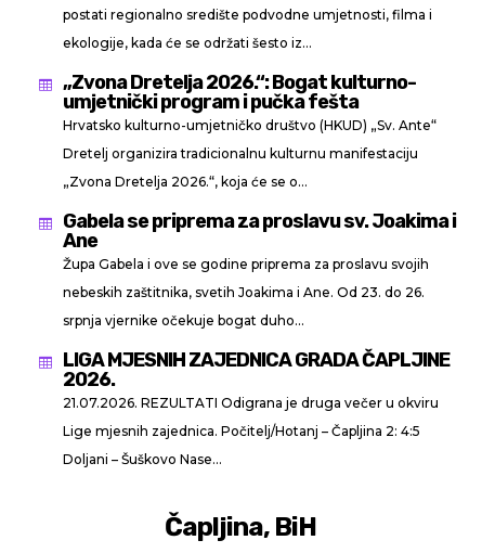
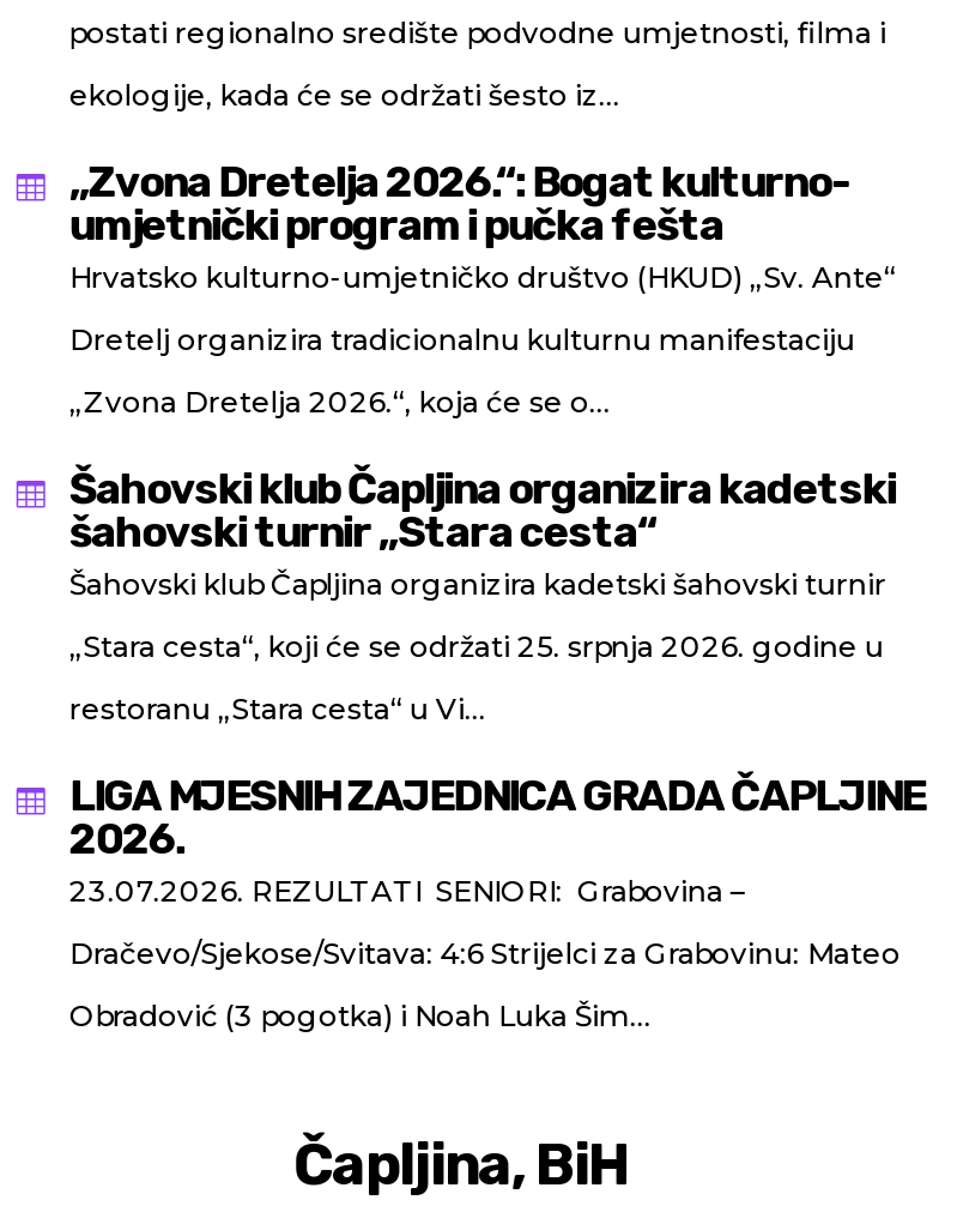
- Gabela se priprema za proslavu sv. Joakima i
- Ane
- Župa Gabela i ove se godine priprema za proslavu svojih
+ Šahovski klub Čapljina organizira kadetski
+ šahovski turnir „Stara cesta“
+ Šahovski klub Čapljina organizira kadetski šahovski turnir

- nebeskih zaštitnika, svetih Joakima i Ane. Od 23. do 26.
+ „Stara cesta“, koji će se održati 25. srpnja 2026. godine u

- srpnja vjernike očekuje bogat duho...
+ restoranu „Stara cesta“ u Vi...

- 21.07.2026. REZULTATI Odigrana je druga večer u okviru
+ 23.07.2026. REZULTATI SENIORI: Grabovina –

- Lige mjesnih zajednica. Počitelj/Hotanj – Čapljina 2: 4:5
+ Dračevo/Sjekose/Svitava: 4:6 Strijelci za Grabovinu: Mateo

- Doljani – Šuškovo Nase...
+ Obradović (3 pogotka) i Noah Luka Šim...
